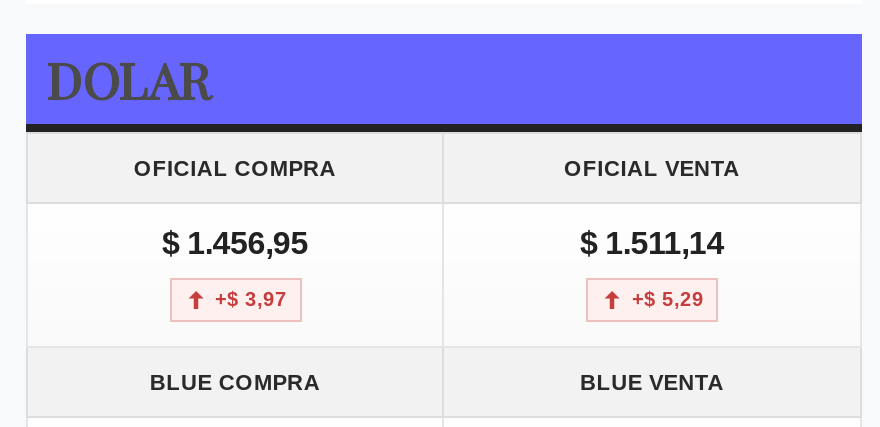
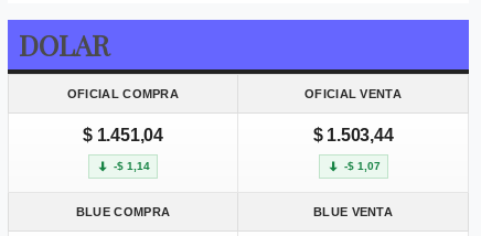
- $ 1.456,95
+ $ 1.451,04

- $ 1.511,14
+ $ 1.503,44

- +$ 3,97
+ -$ 1,14

- +$ 5,29
+ -$ 1,07
